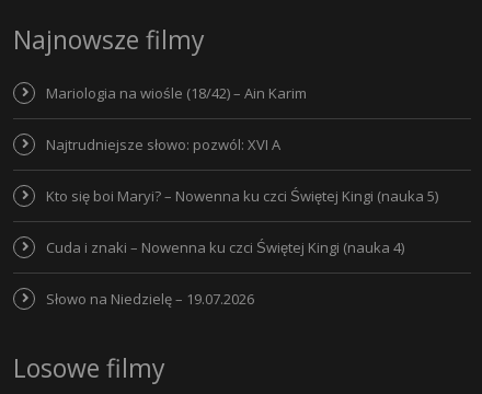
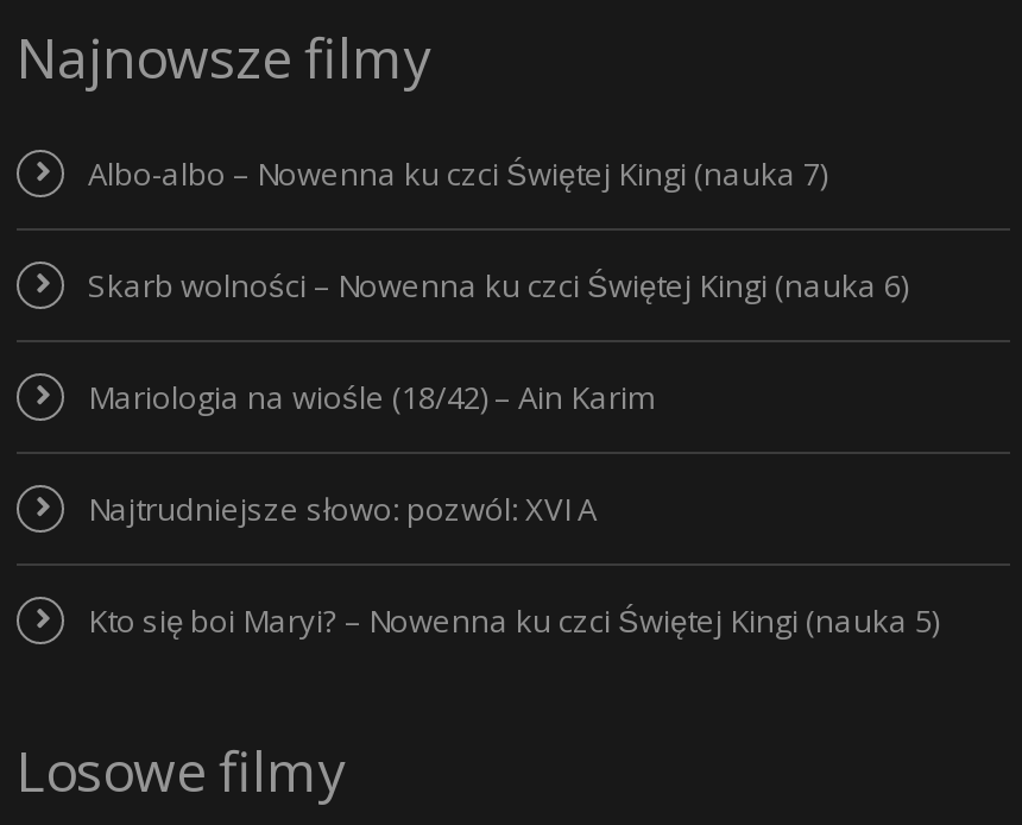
+ Albo-albo – Nowenna ku czci Świętej Kingi (nauka 7)
+ Skarb wolności – Nowenna ku czci Świętej Kingi (nauka 6)

moved down: Mariologia na wiośle (18/42) – Ain Karim | Najtrudniejsze słowo: pozwól: XVI A | Kto się boi Maryi? – Nowenna ku czci Świętej Kingi (nauka 5)

- Cuda i znaki – Nowenna ku czci Świętej Kingi (nauka 4)
- Słowo na Niedzielę – 19.07.2026
